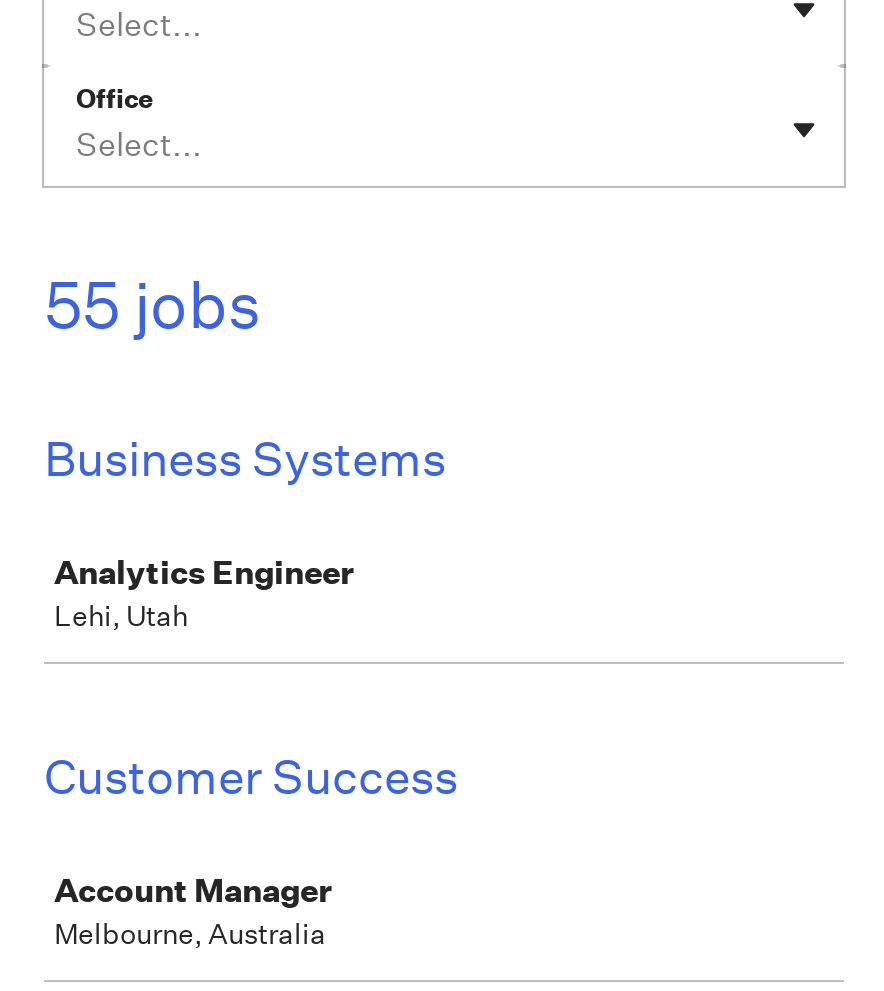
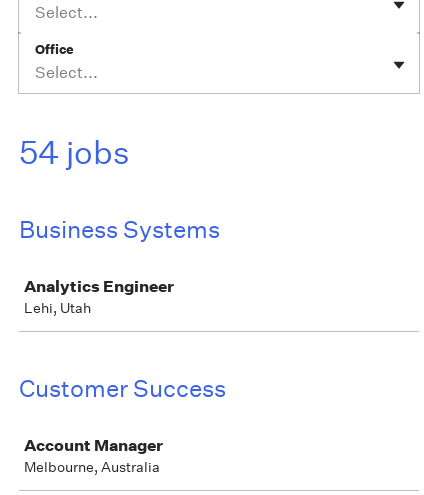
- 55 jobs
+ 54 jobs
